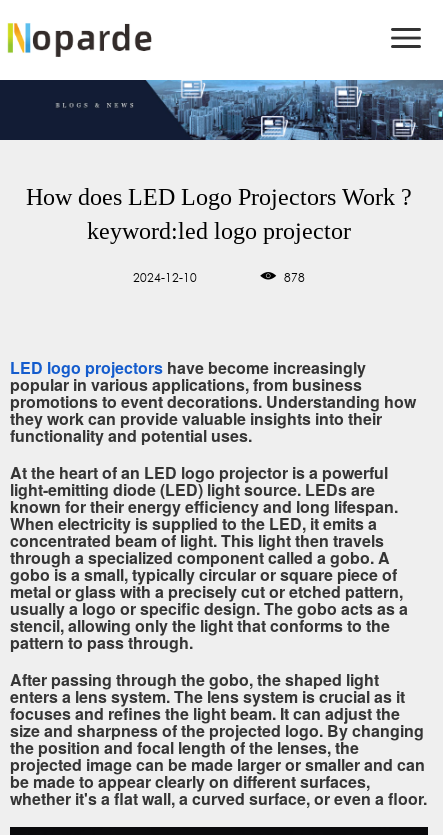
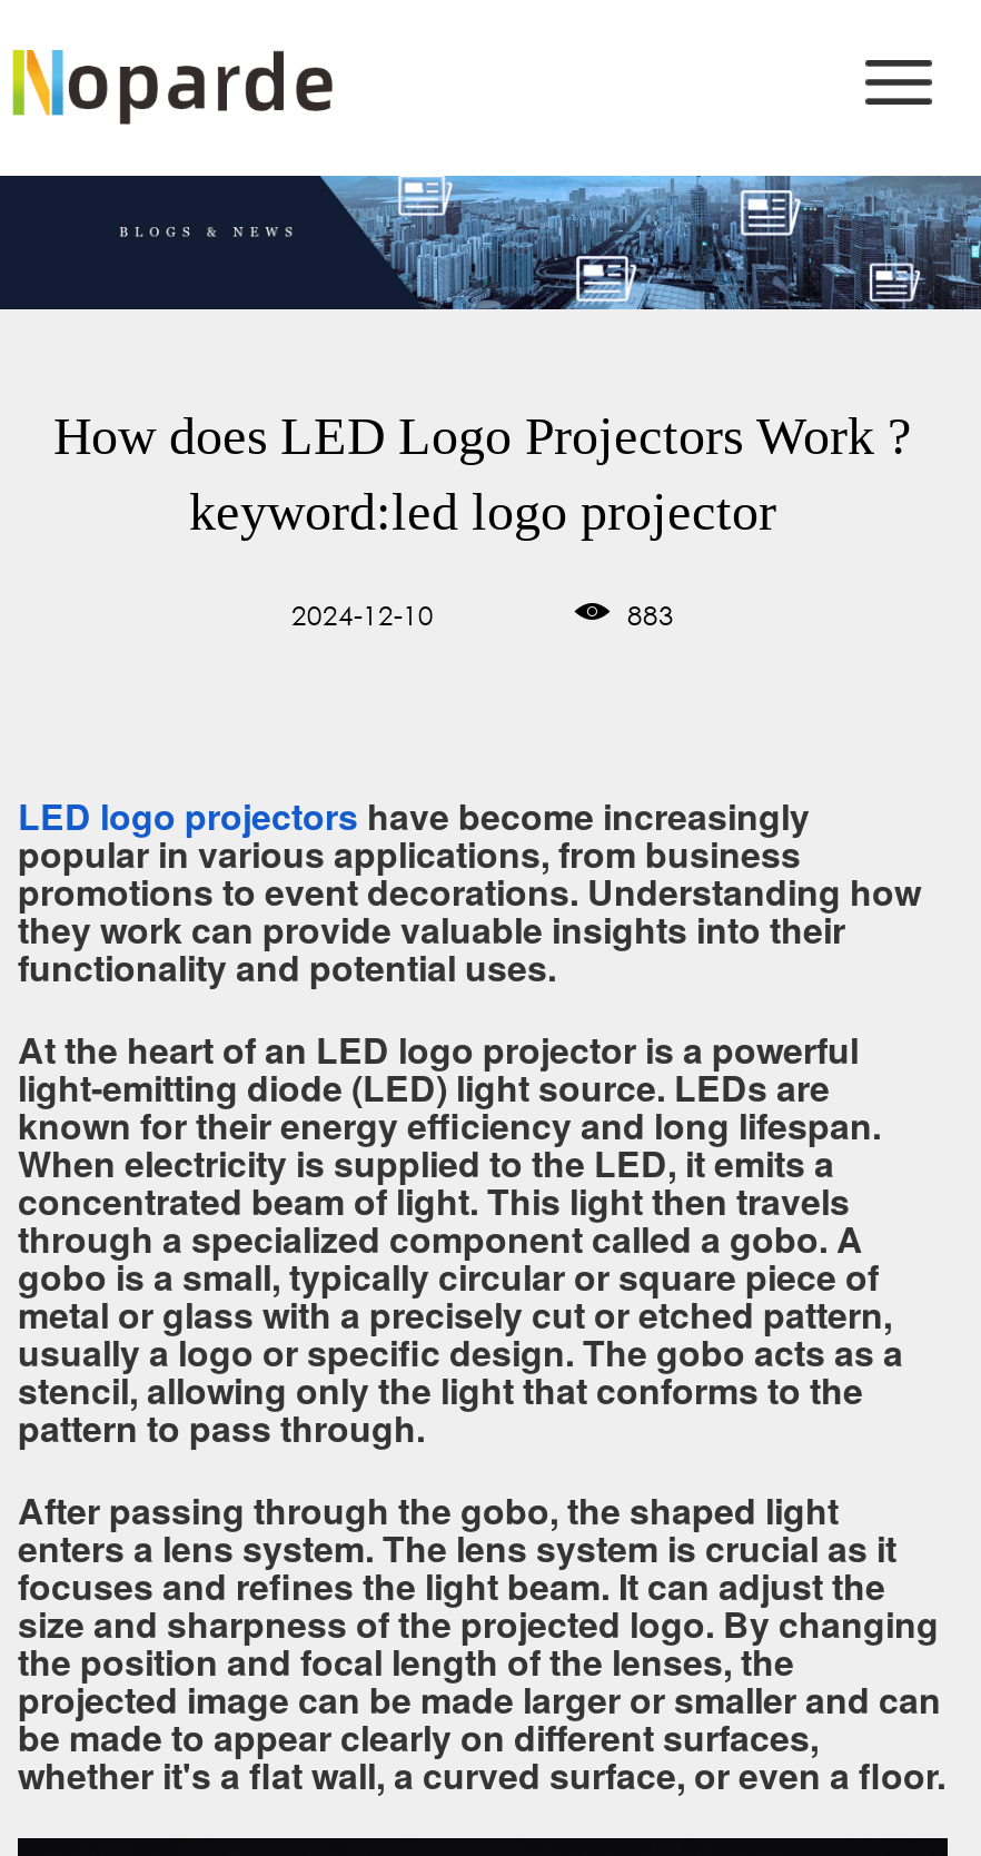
- 878
+ 883
